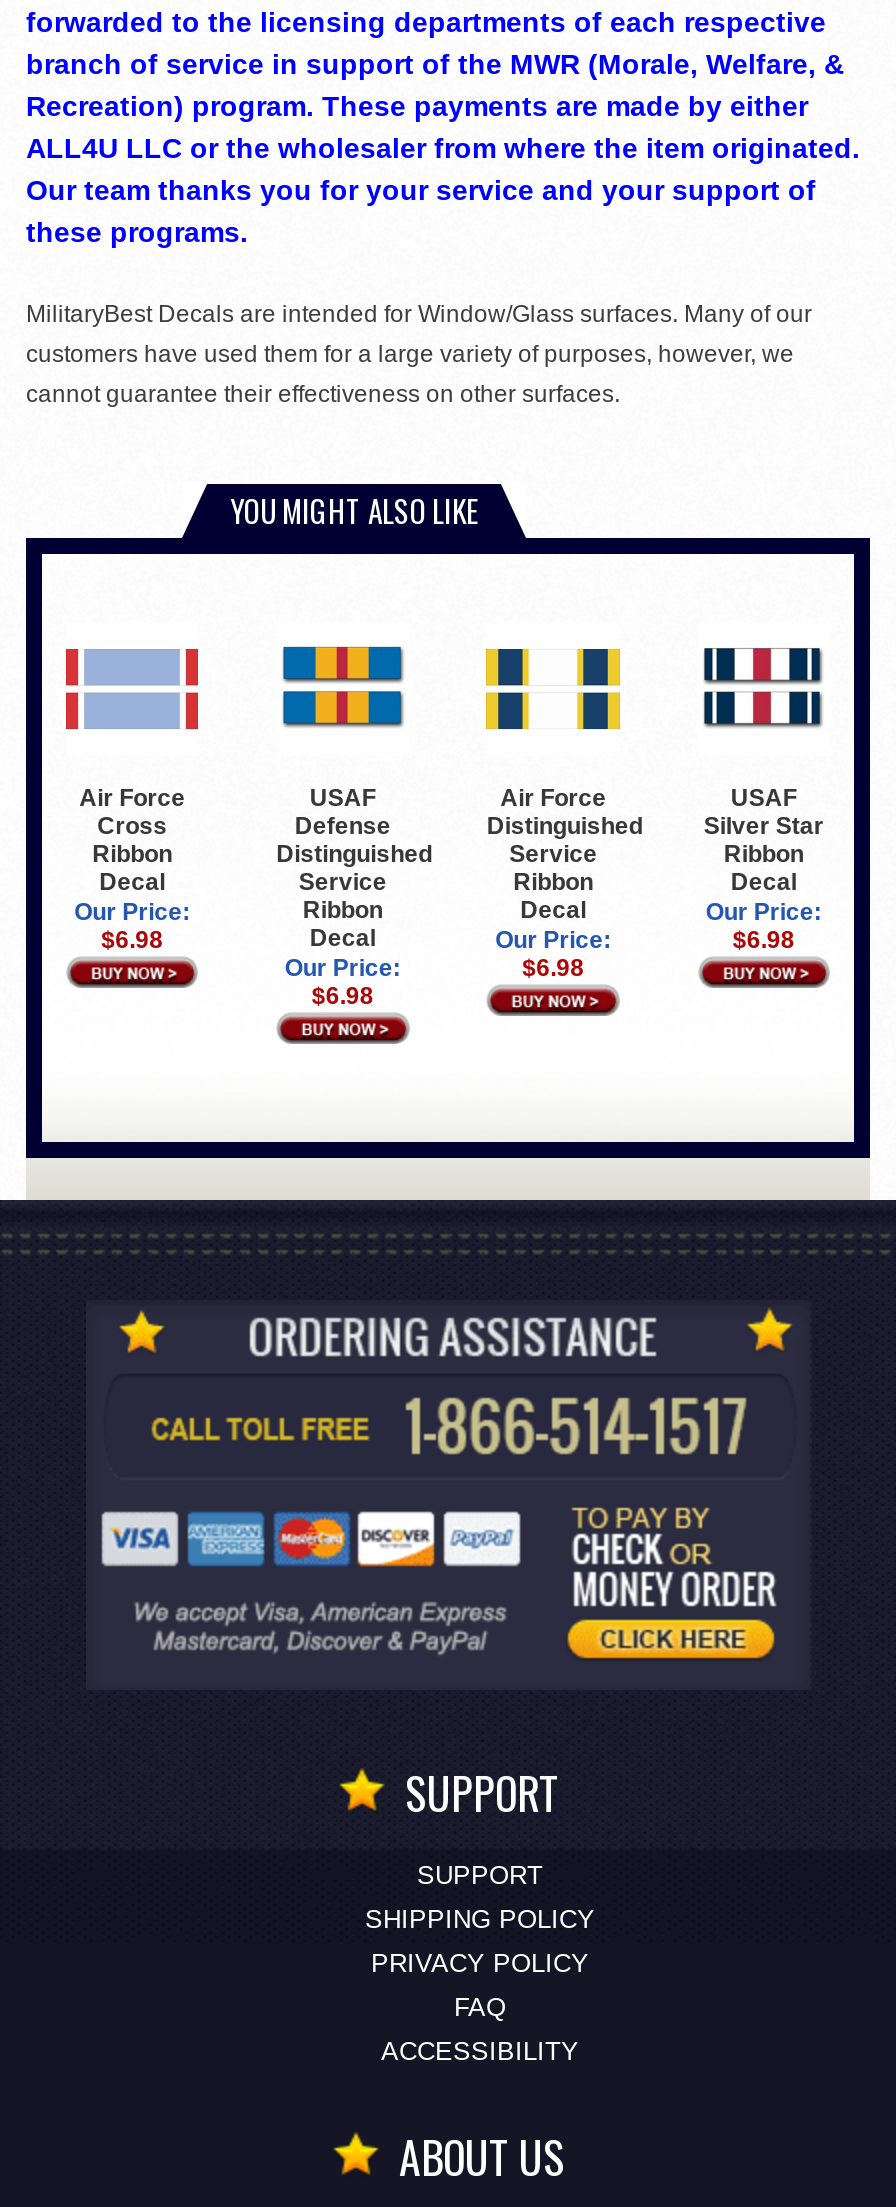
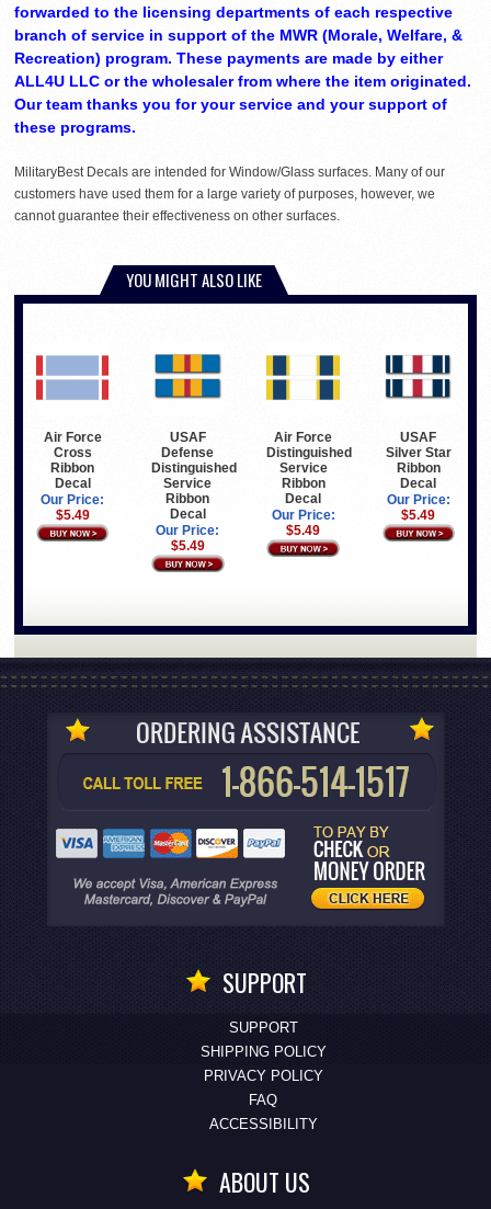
- $6.98
+ $5.49

- $6.98
+ $5.49

- $6.98
+ $5.49

- $6.98
+ $5.49
